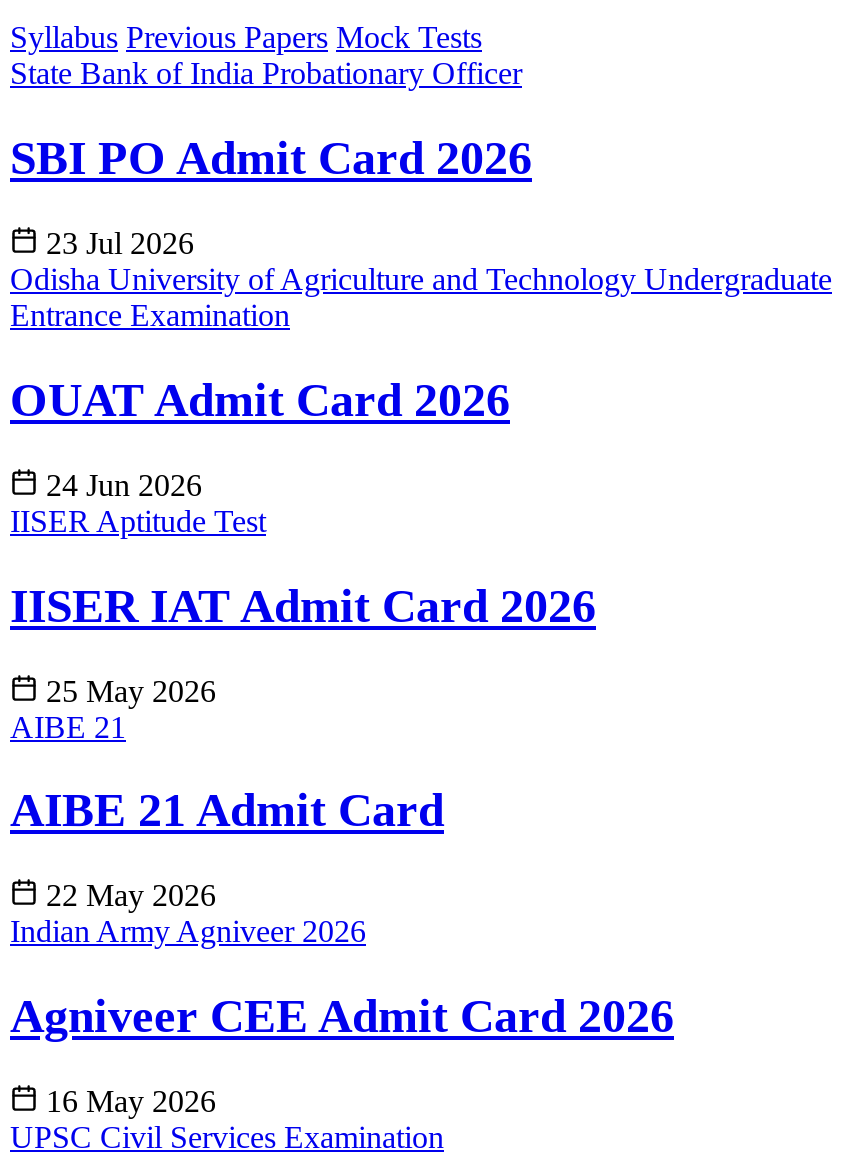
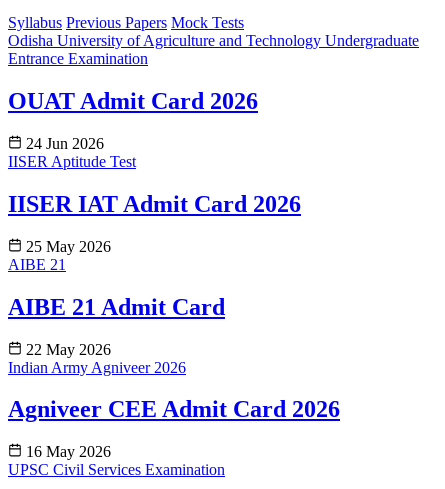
- State Bank of India Probationary Officer
- SBI PO Admit Card 2026
- 23 Jul 2026
